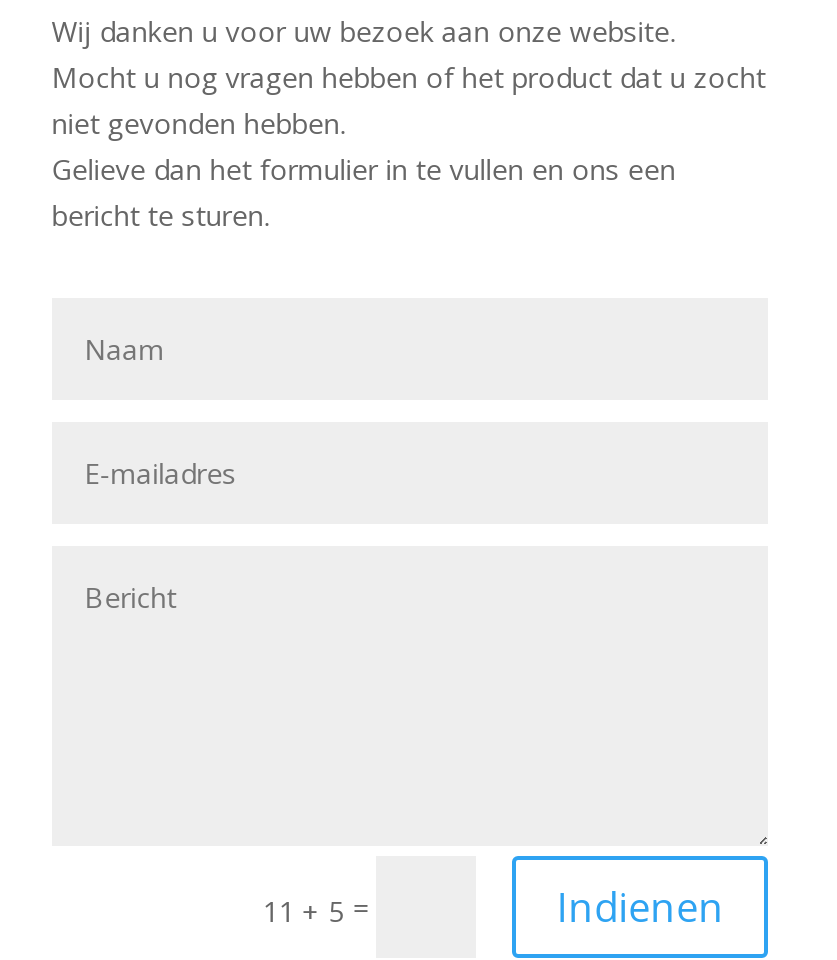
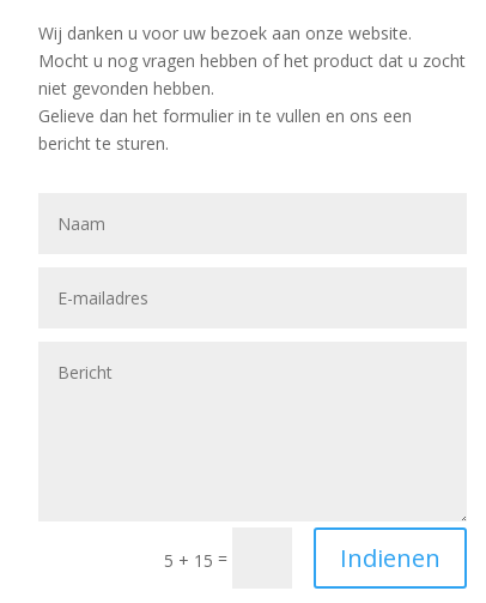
- 11 + 5 =
+ 5 + 15 =
